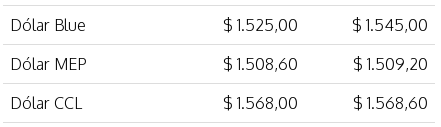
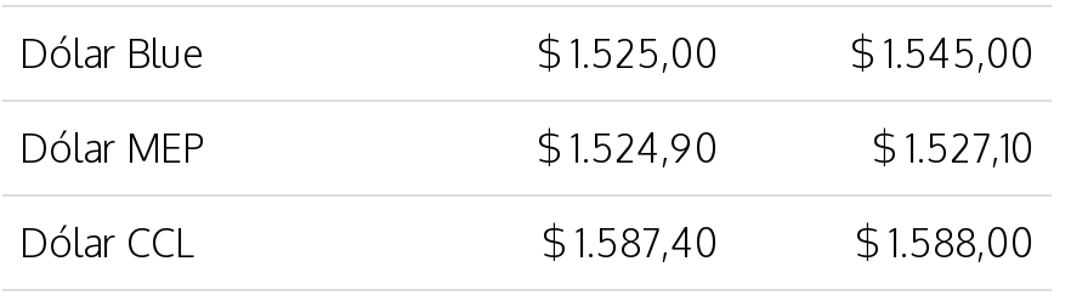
- $ 1.508,60
+ $ 1.524,90

- $ 1.509,20
+ $ 1.527,10

- $ 1.568,00
+ $ 1.587,40

- $ 1.568,60
+ $ 1.588,00
